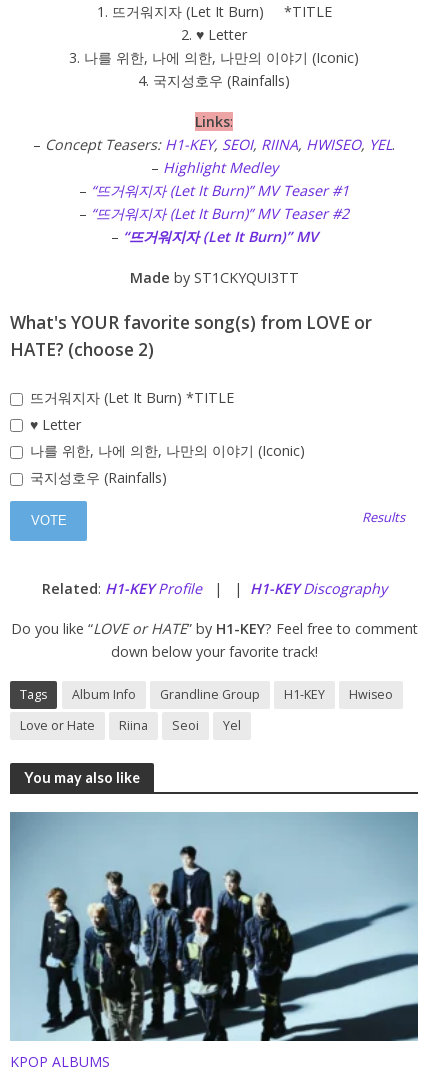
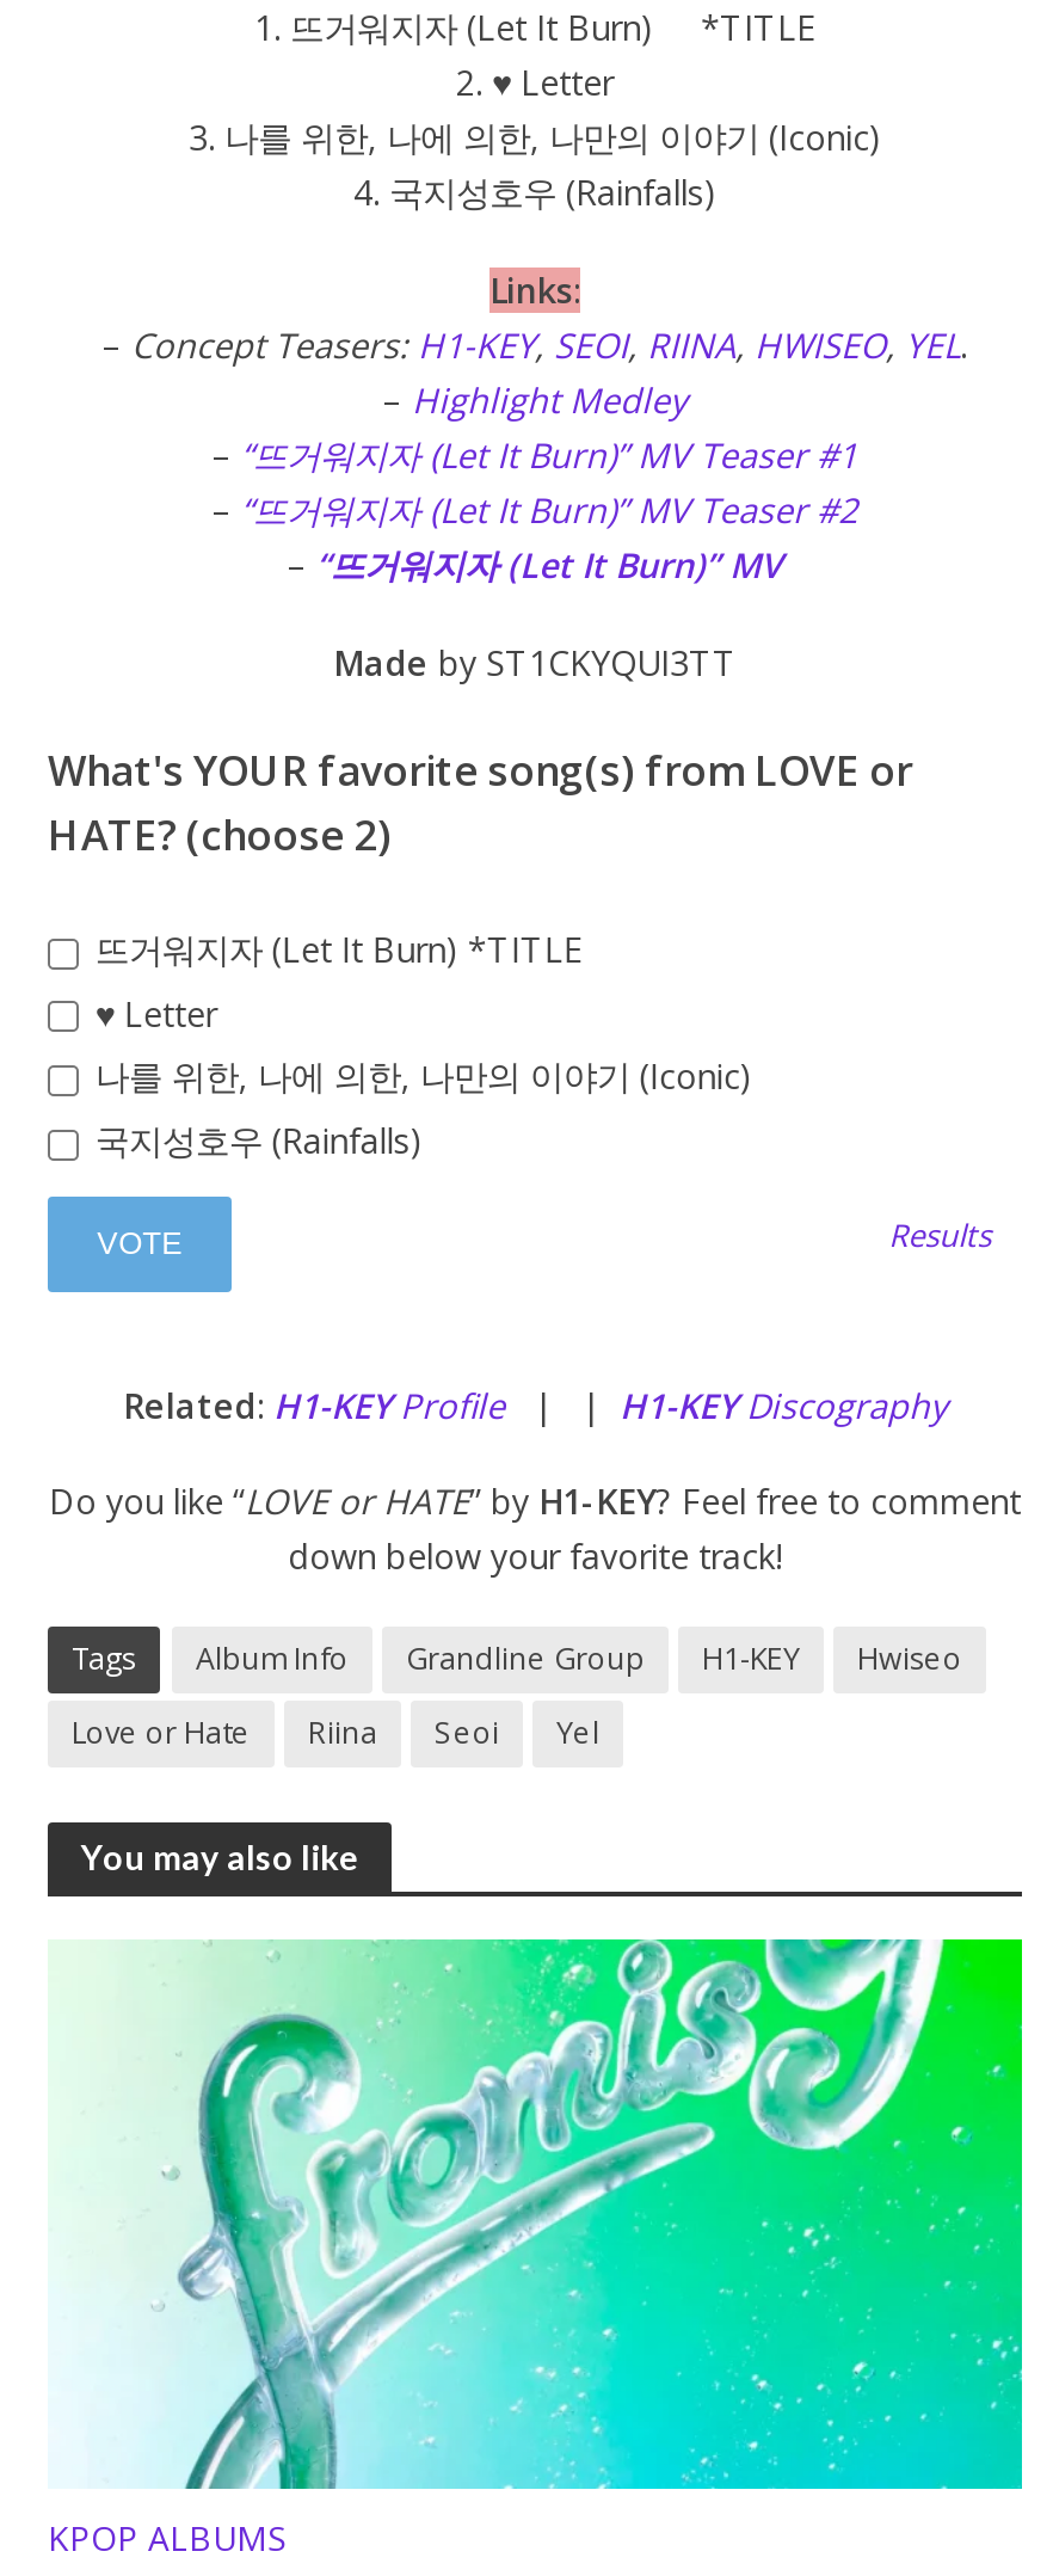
- [image]
+ [image]
